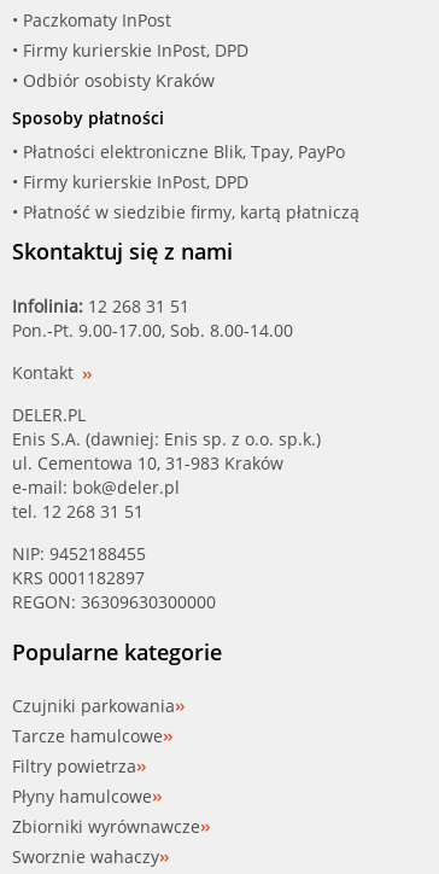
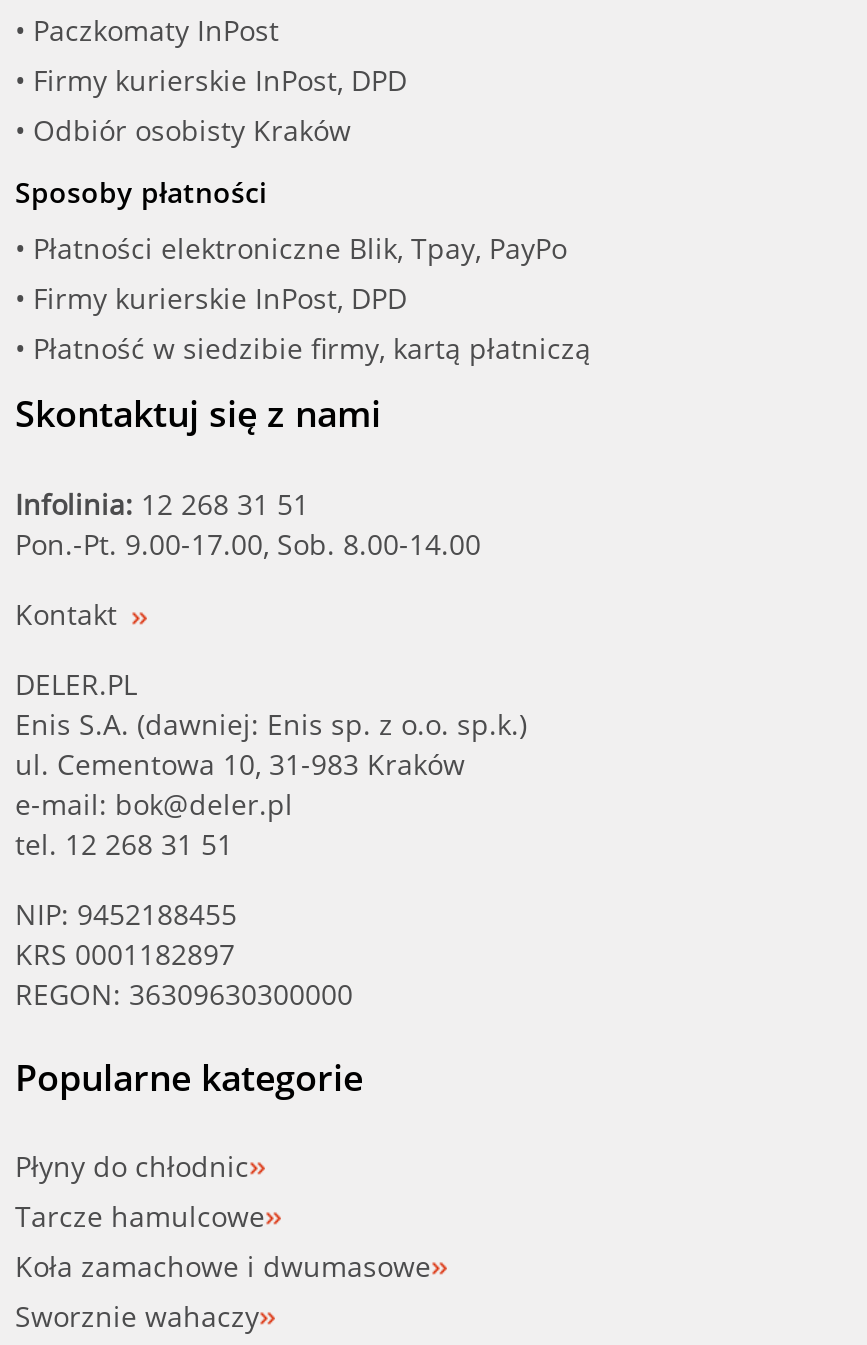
- Czujniki parkowania
+ Płyny do chłodnic

- Filtry powietrza
- Płyny hamulcowe
- Zbiorniki wyrównawcze
+ Koła zamachowe i dwumasowe
